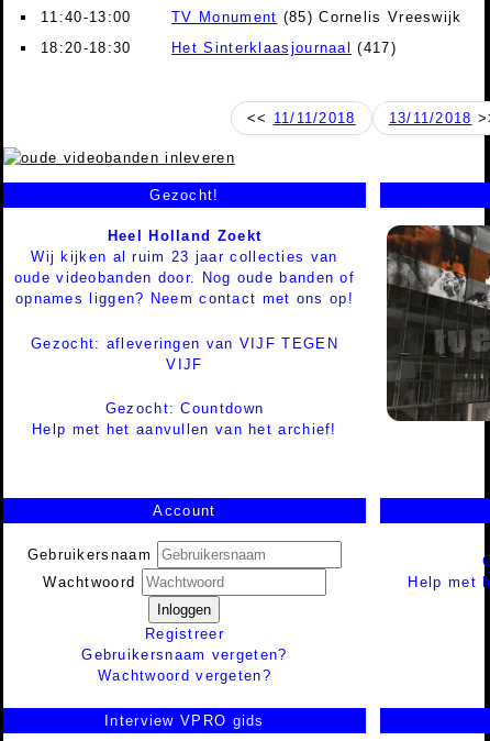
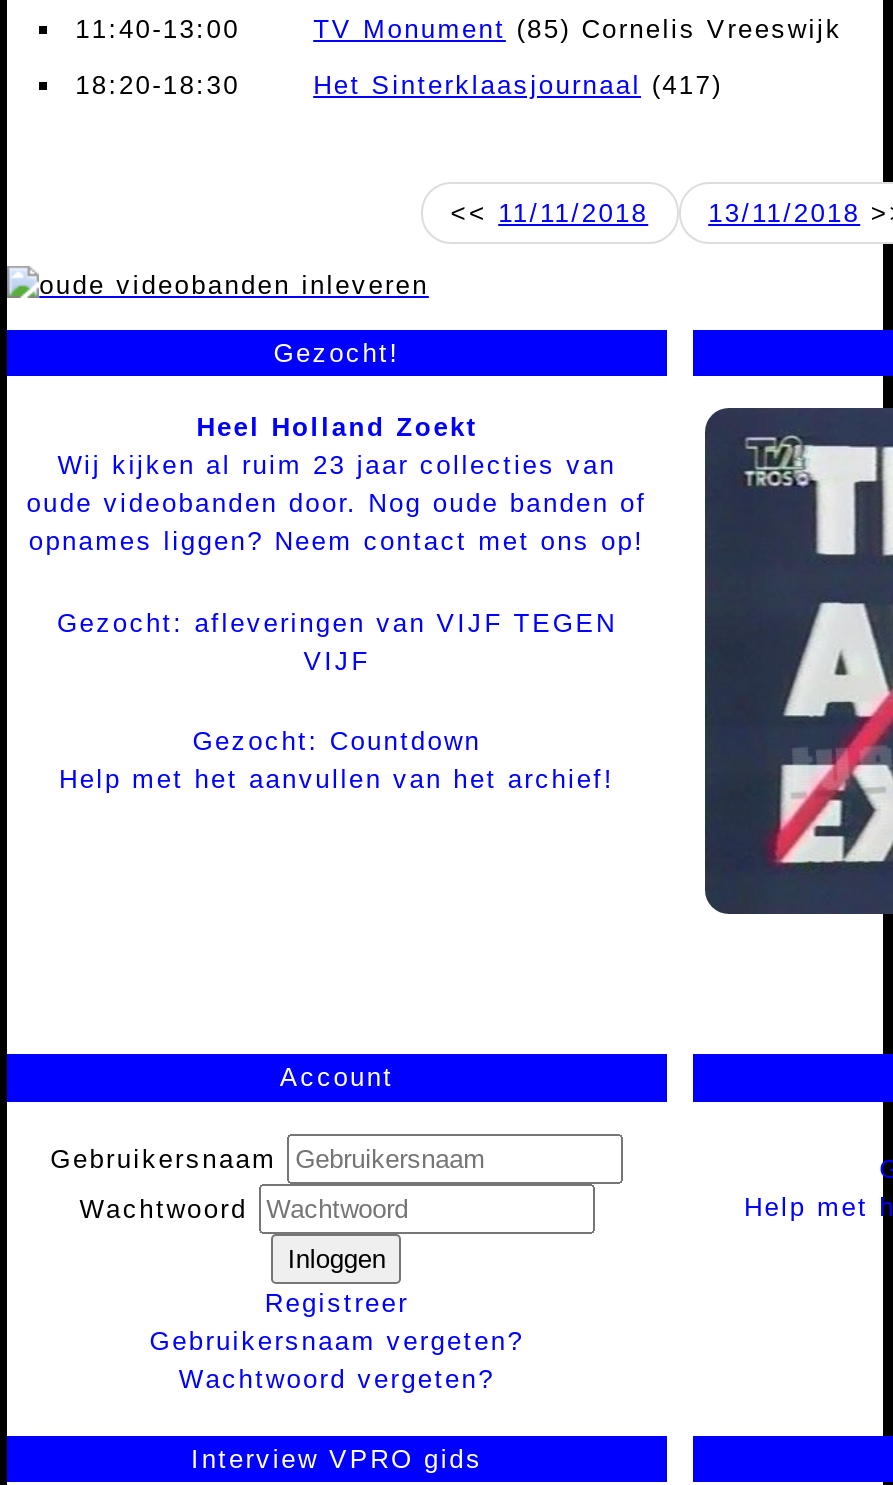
- [image]
+ [image]
